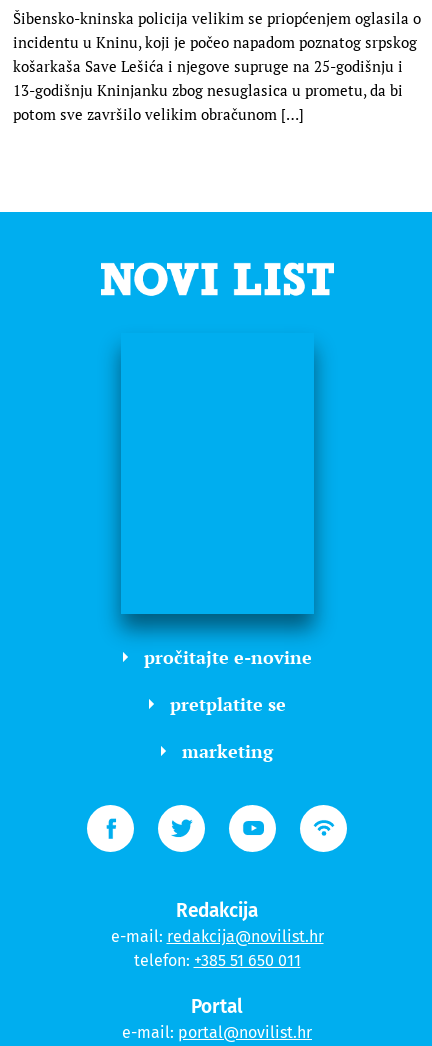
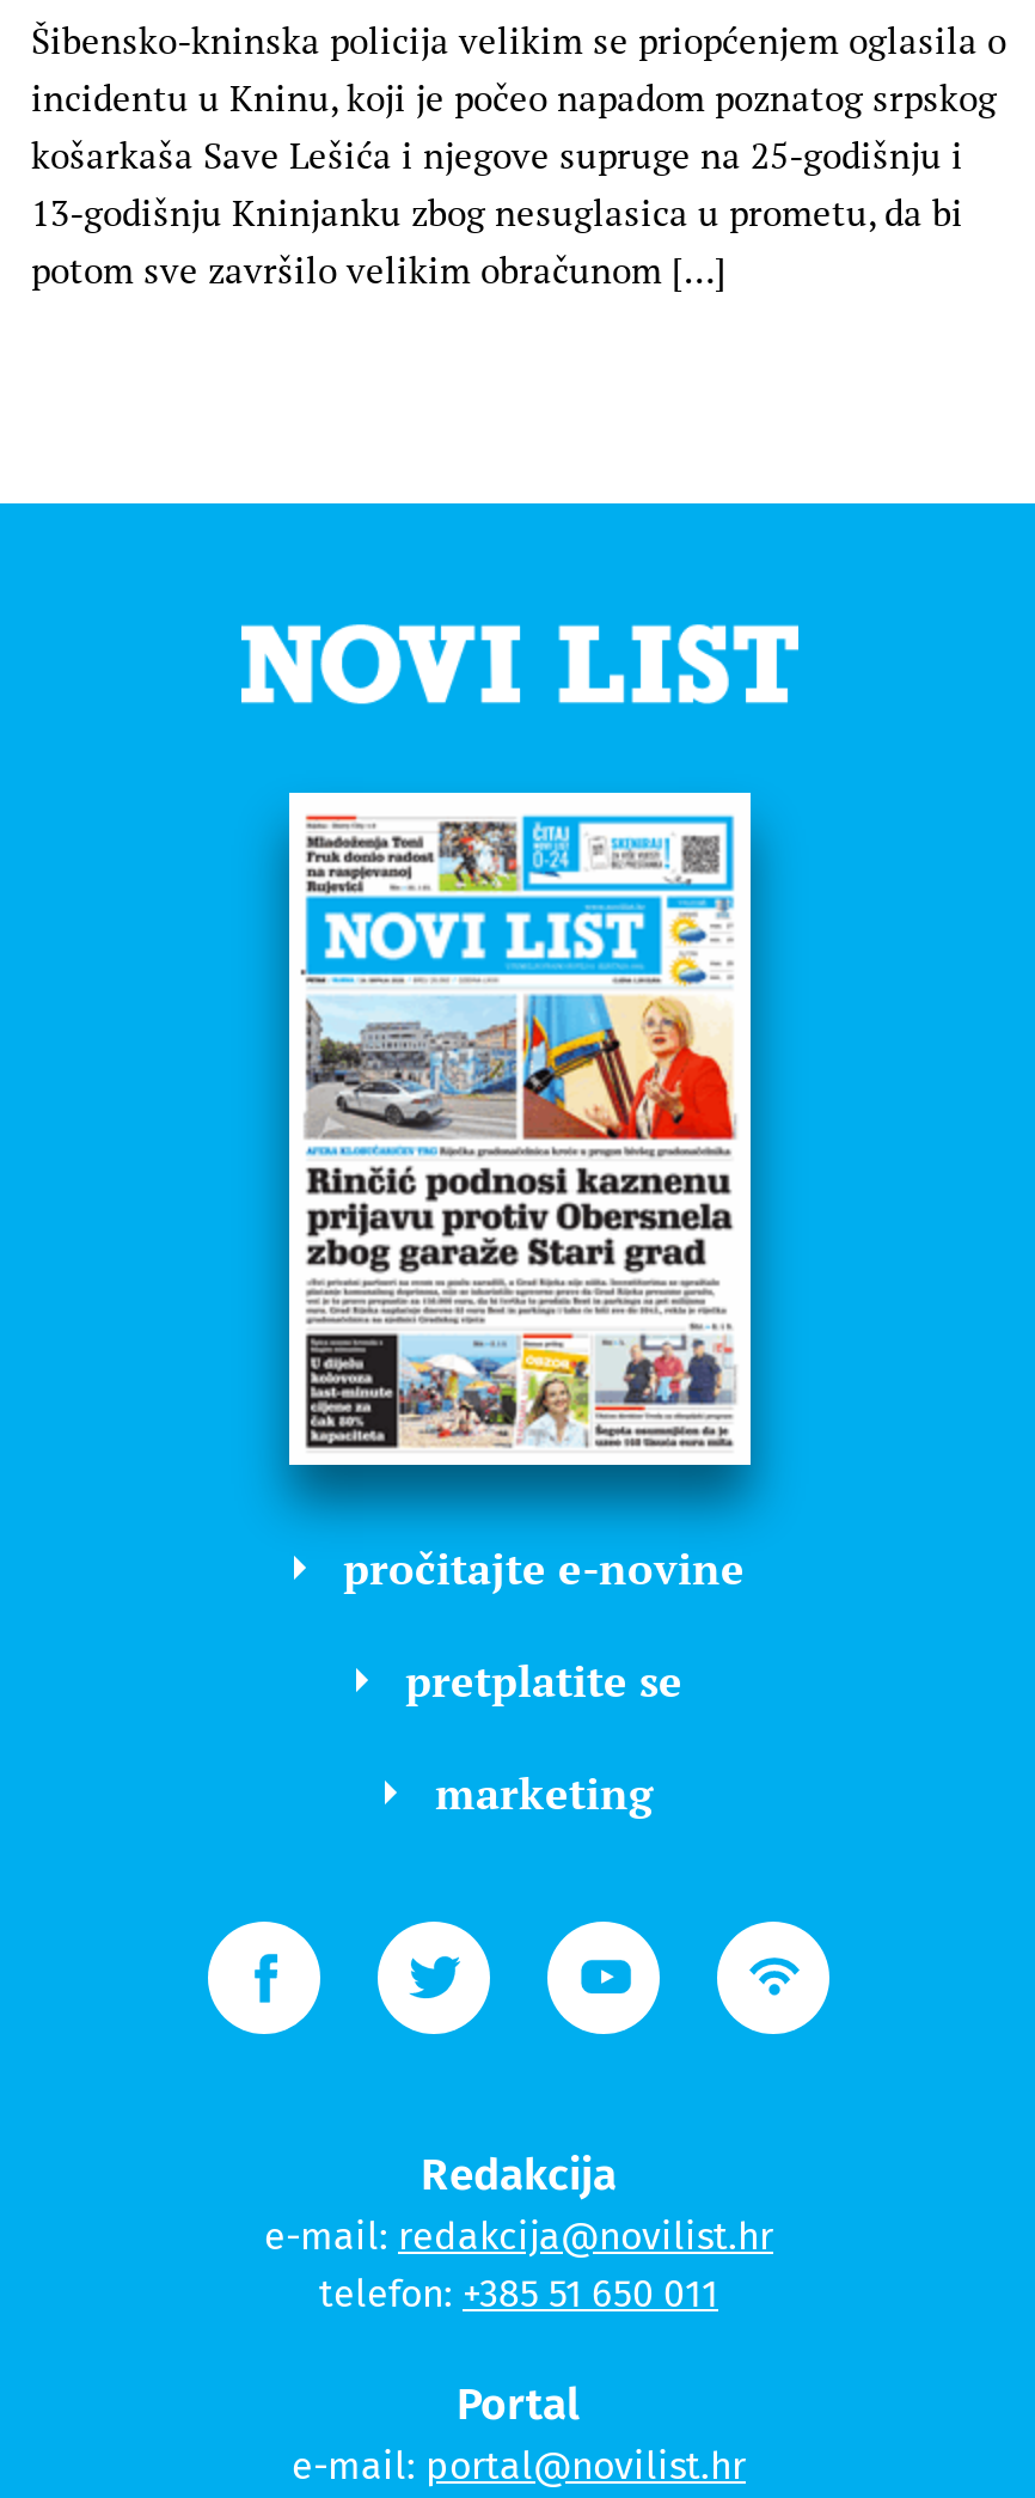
+ [image]
